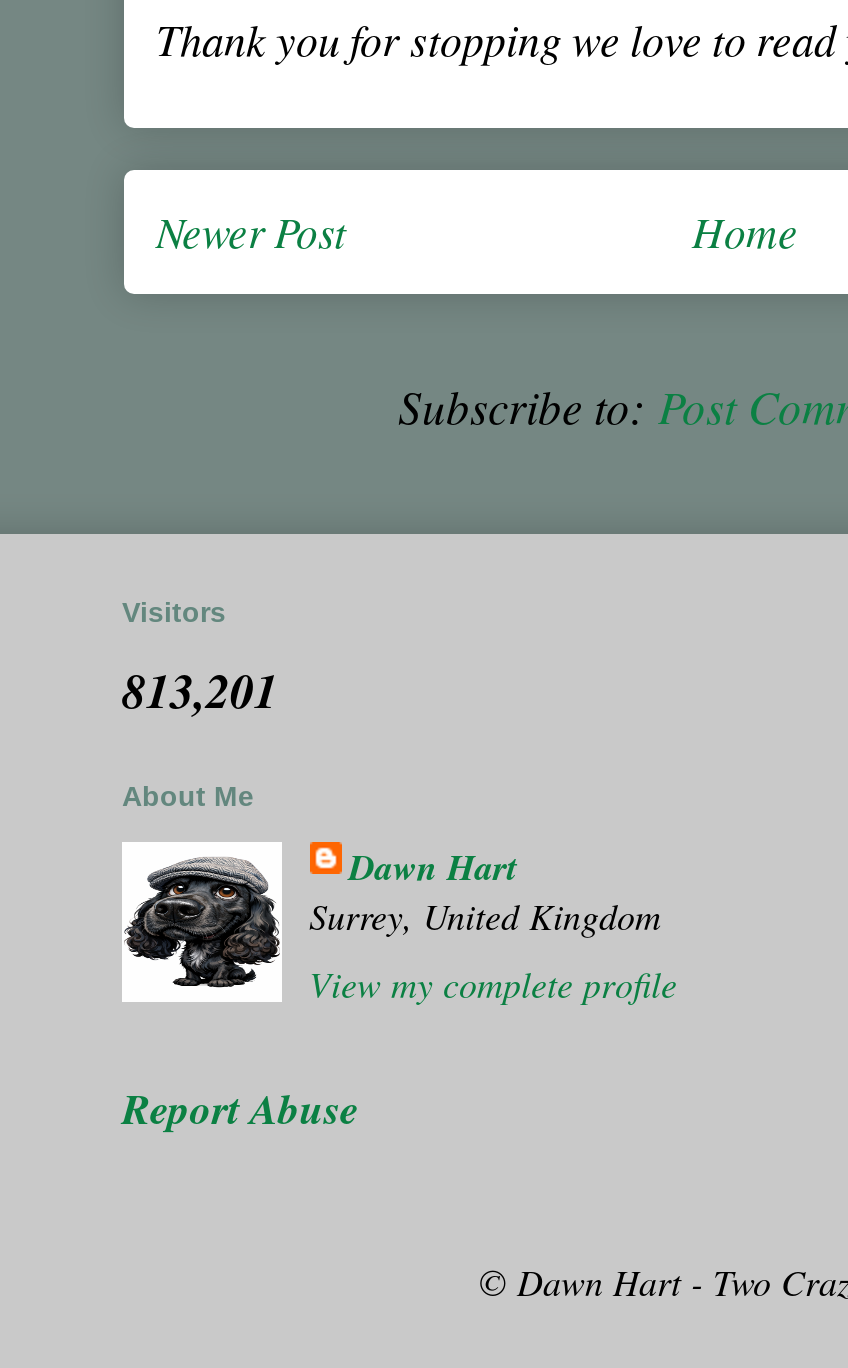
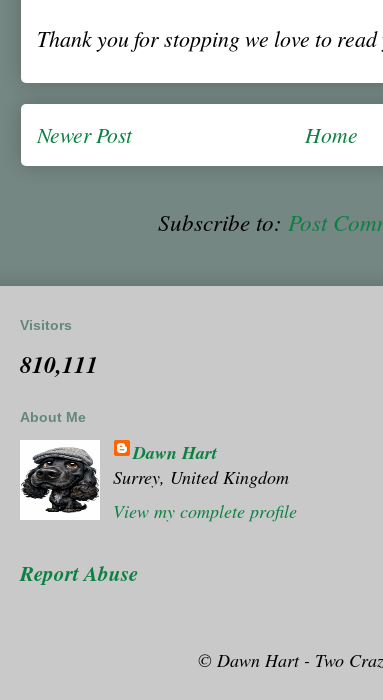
- 813,201
+ 810,111
